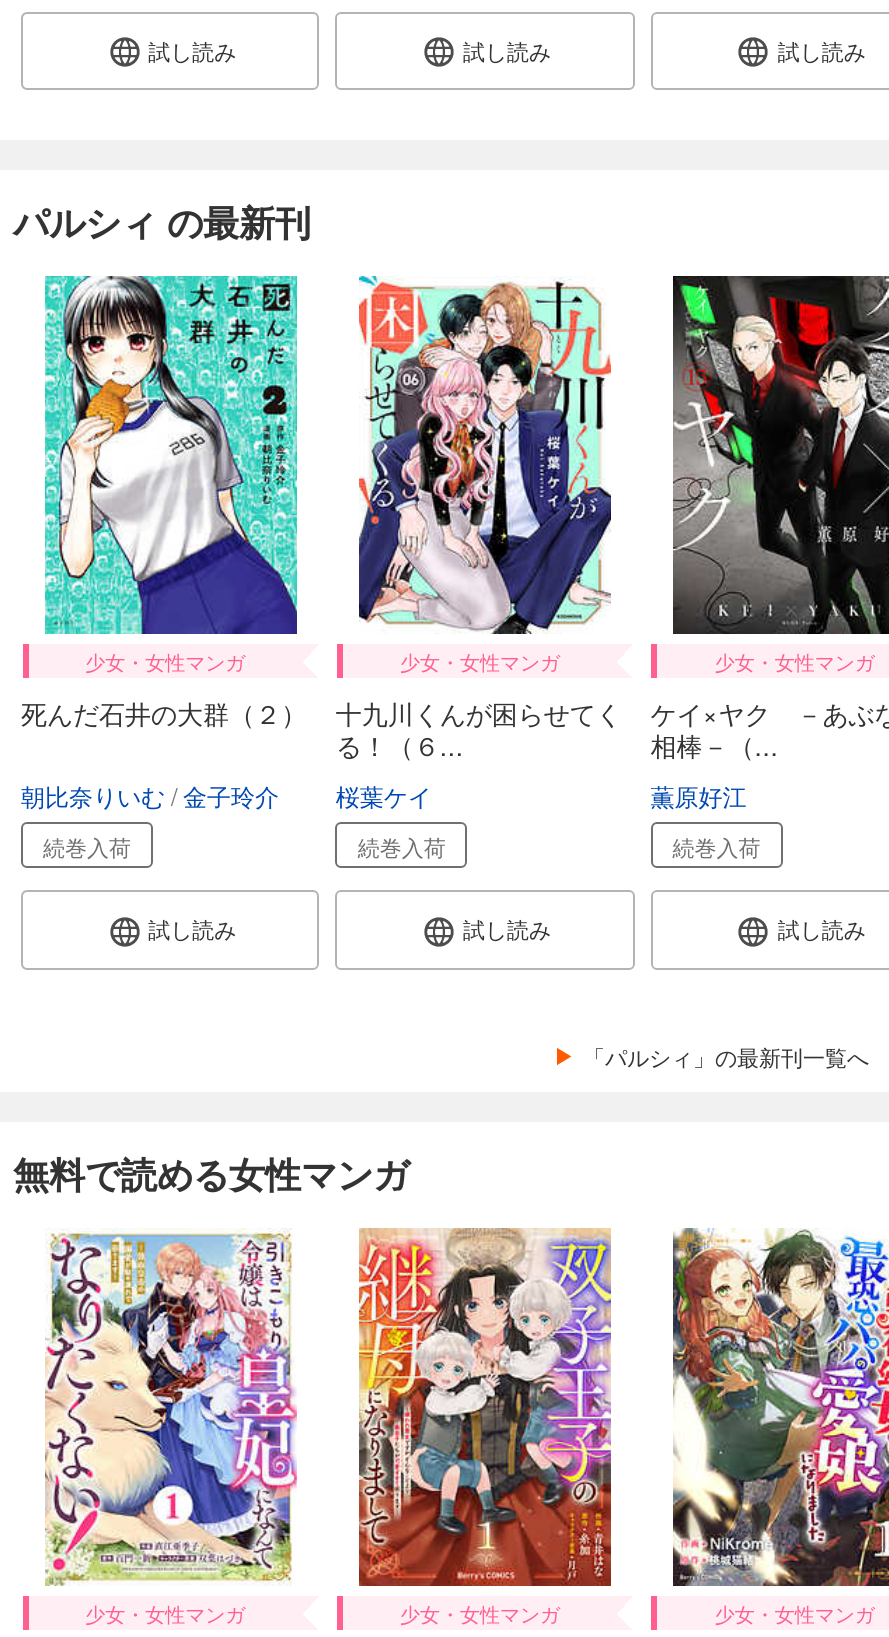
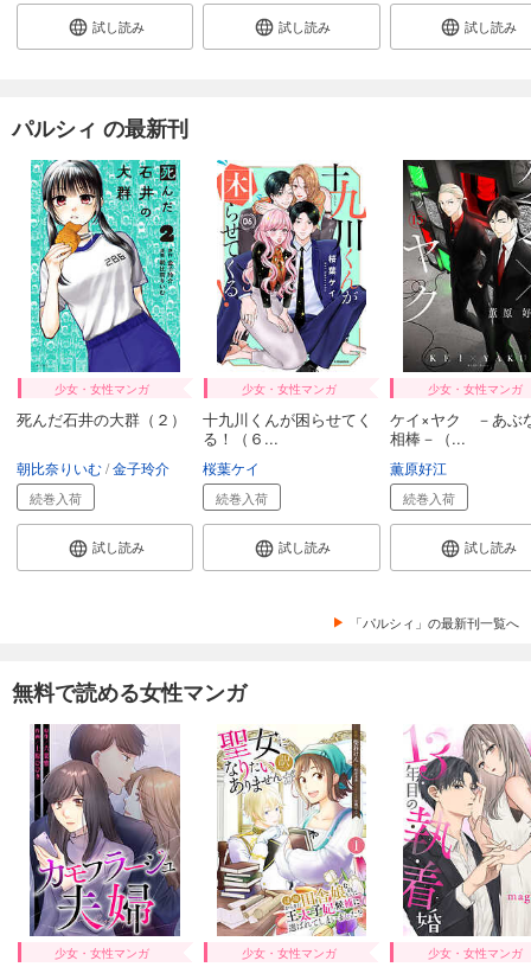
- [image]
+ [image]

- [image]
+ [image]

- [image]
+ [image]
